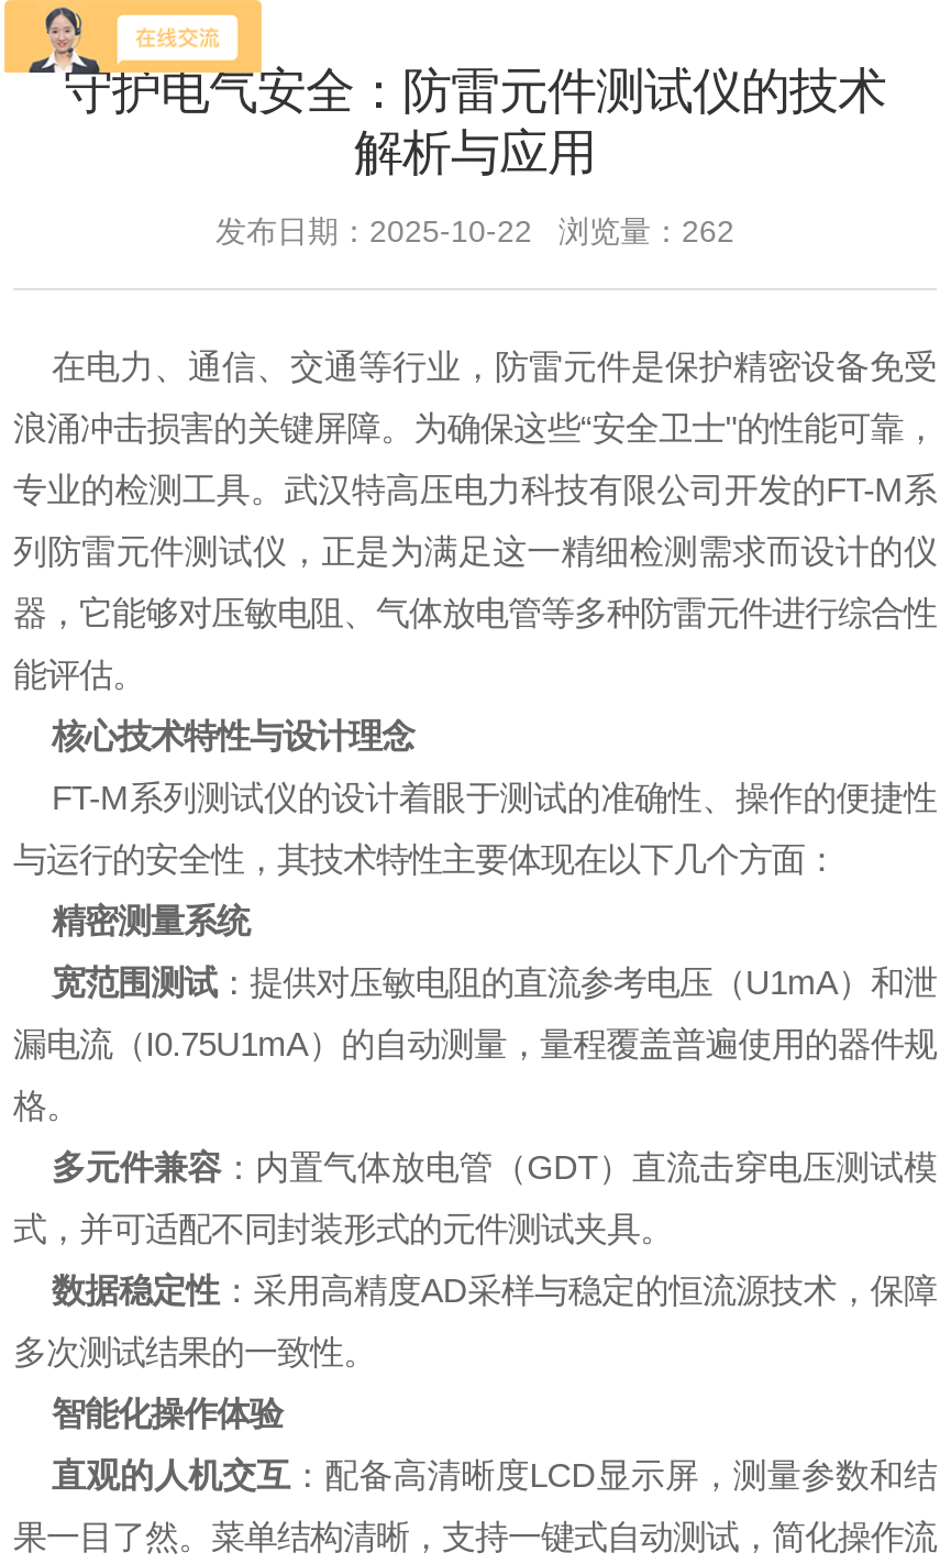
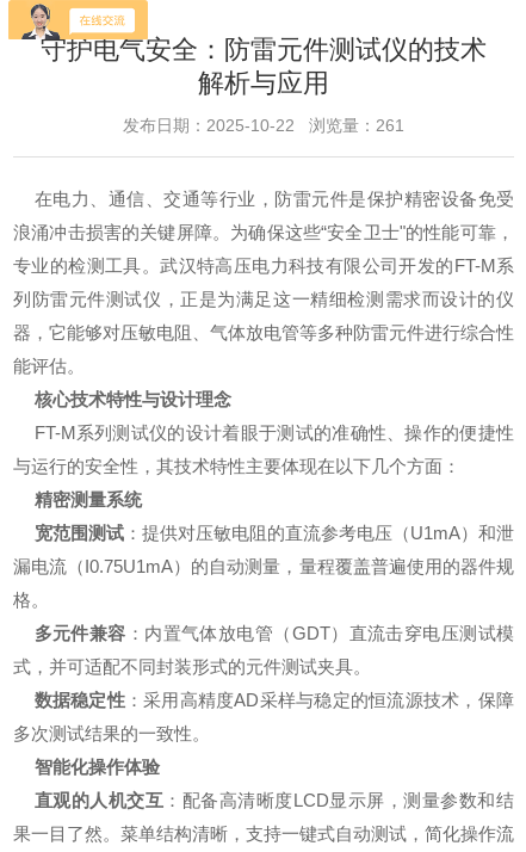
- 发布日期：2025-10-22 浏览量：262
+ 发布日期：2025-10-22 浏览量：261
